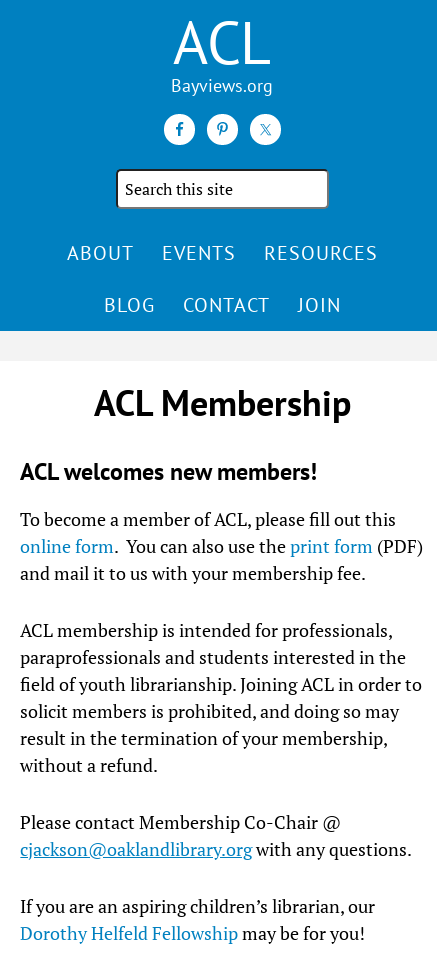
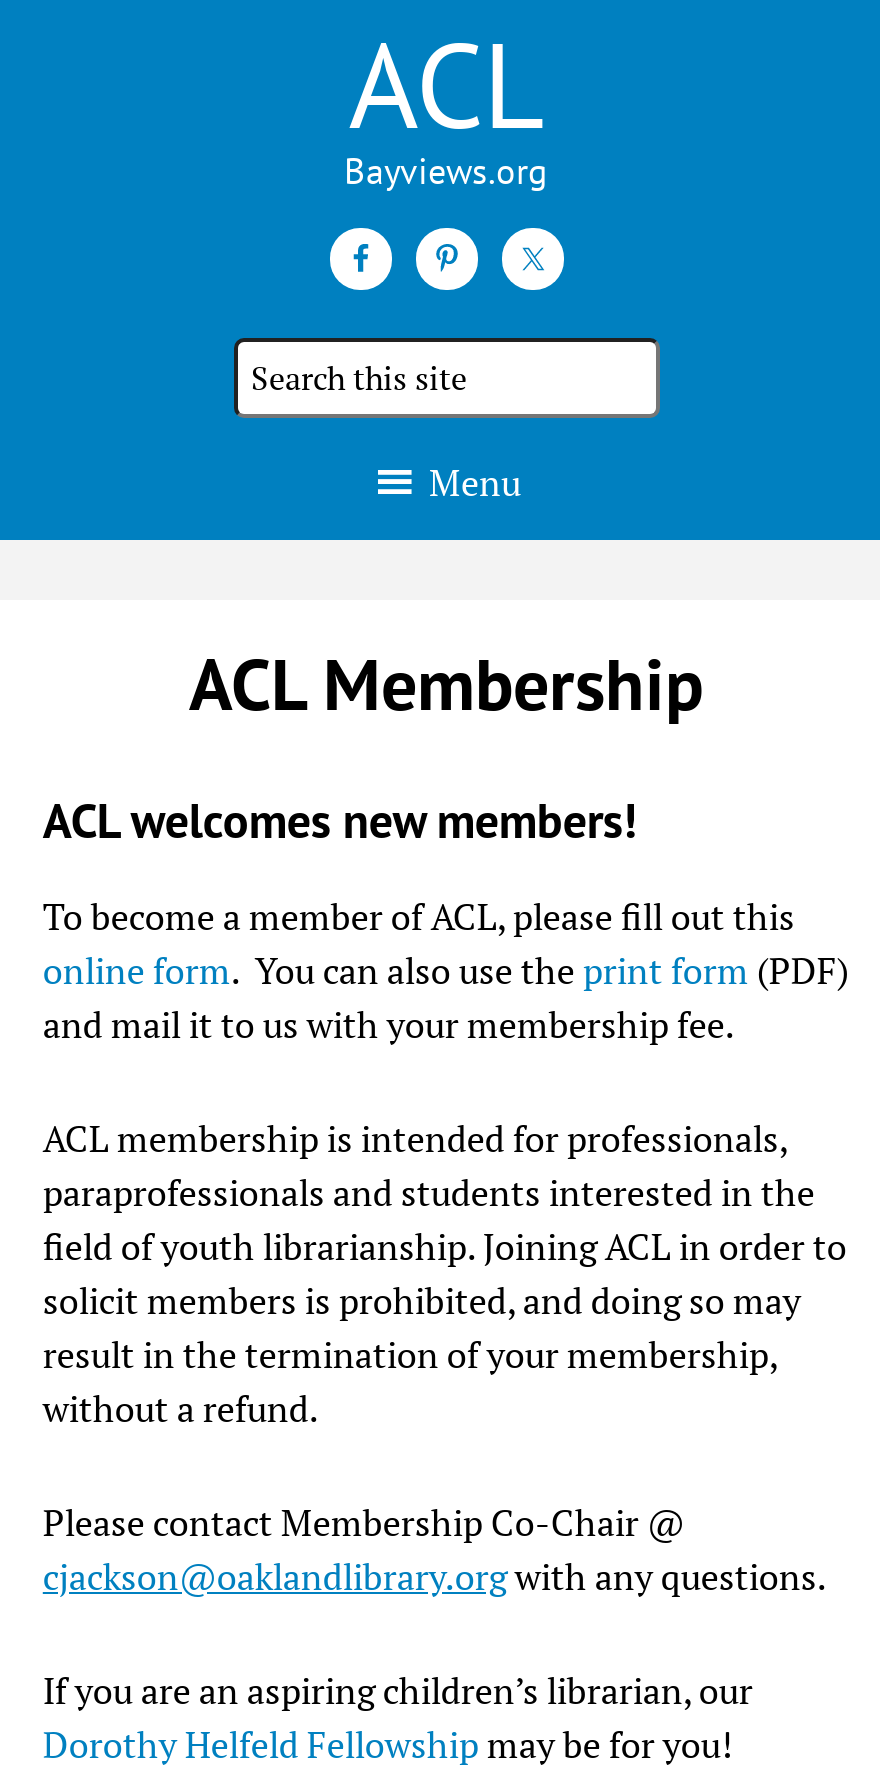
- ABOUT
- EVENTS
- RESOURCES
- BLOG
- CONTACT
- JOIN
+ Menu
